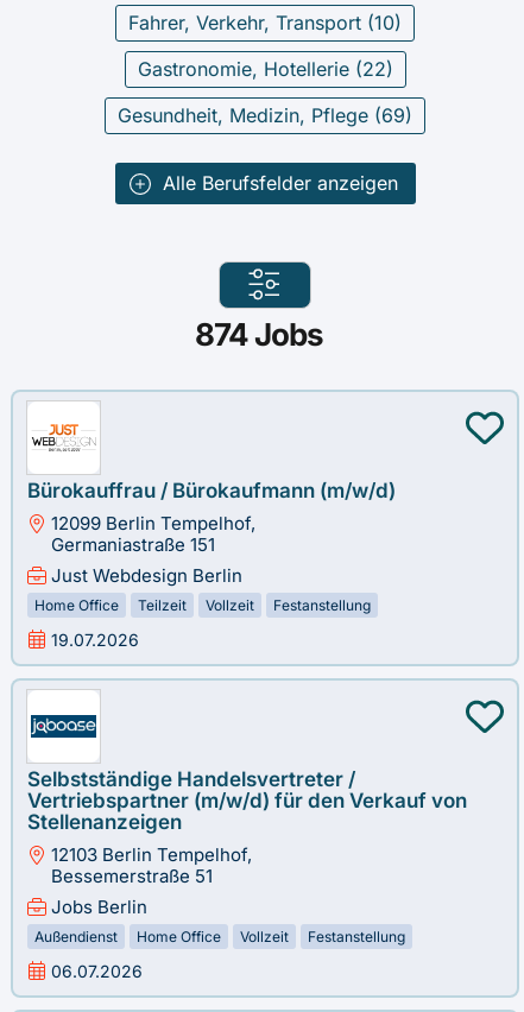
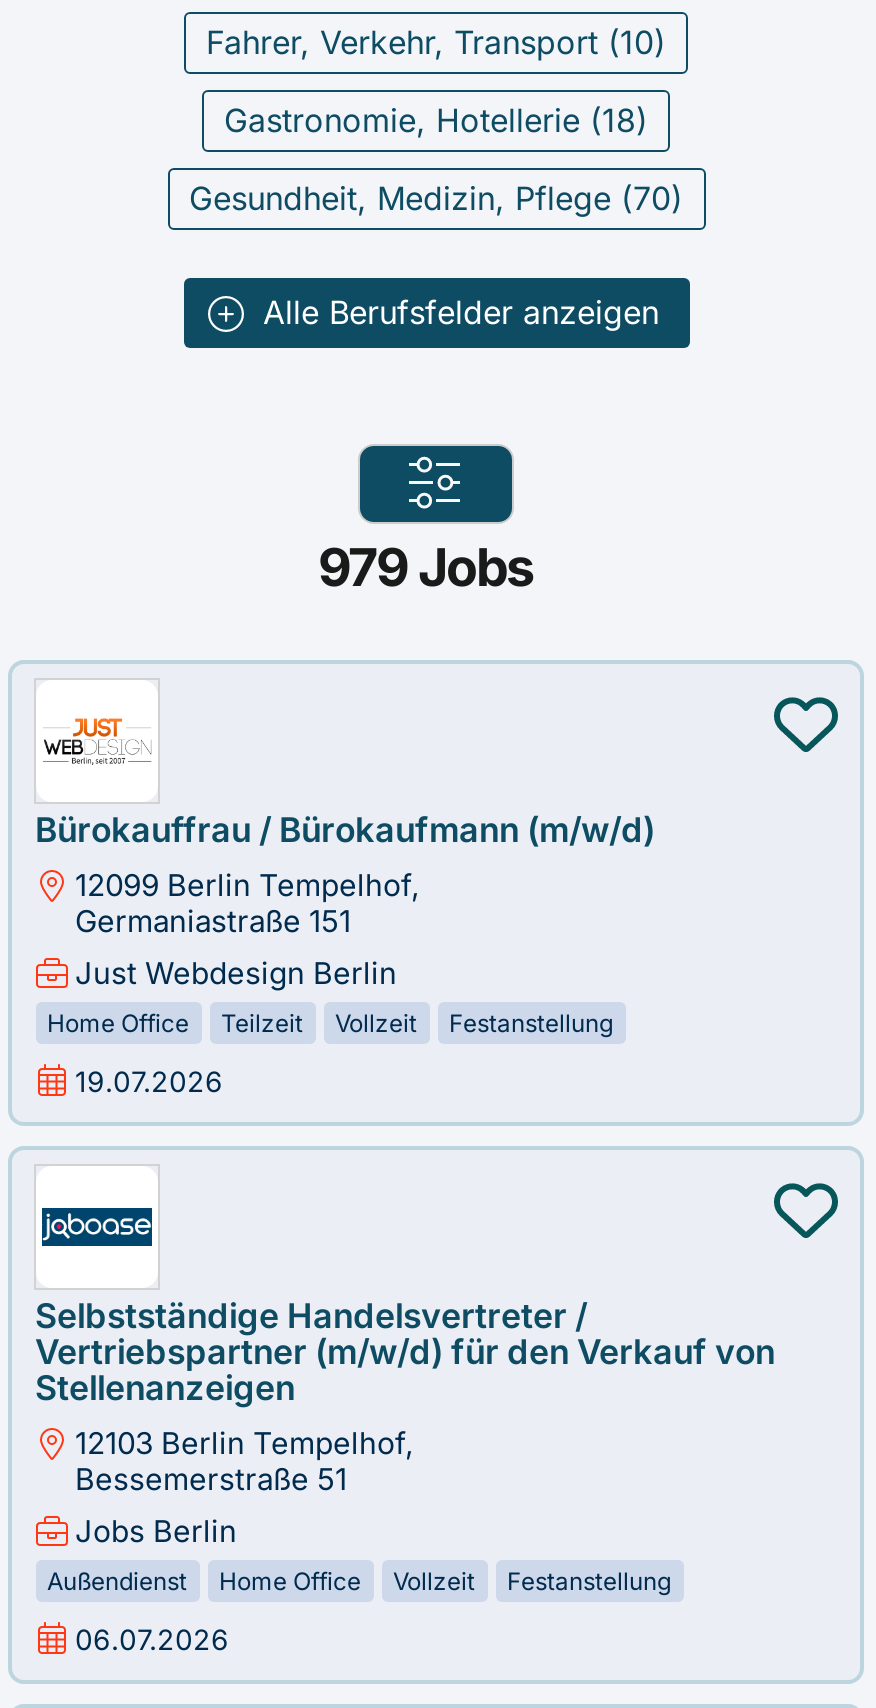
- Gastronomie, Hotellerie (22)
+ Gastronomie, Hotellerie (18)

- Gesundheit, Medizin, Pflege (69)
+ Gesundheit, Medizin, Pflege (70)

- 874 Jobs
+ 979 Jobs
